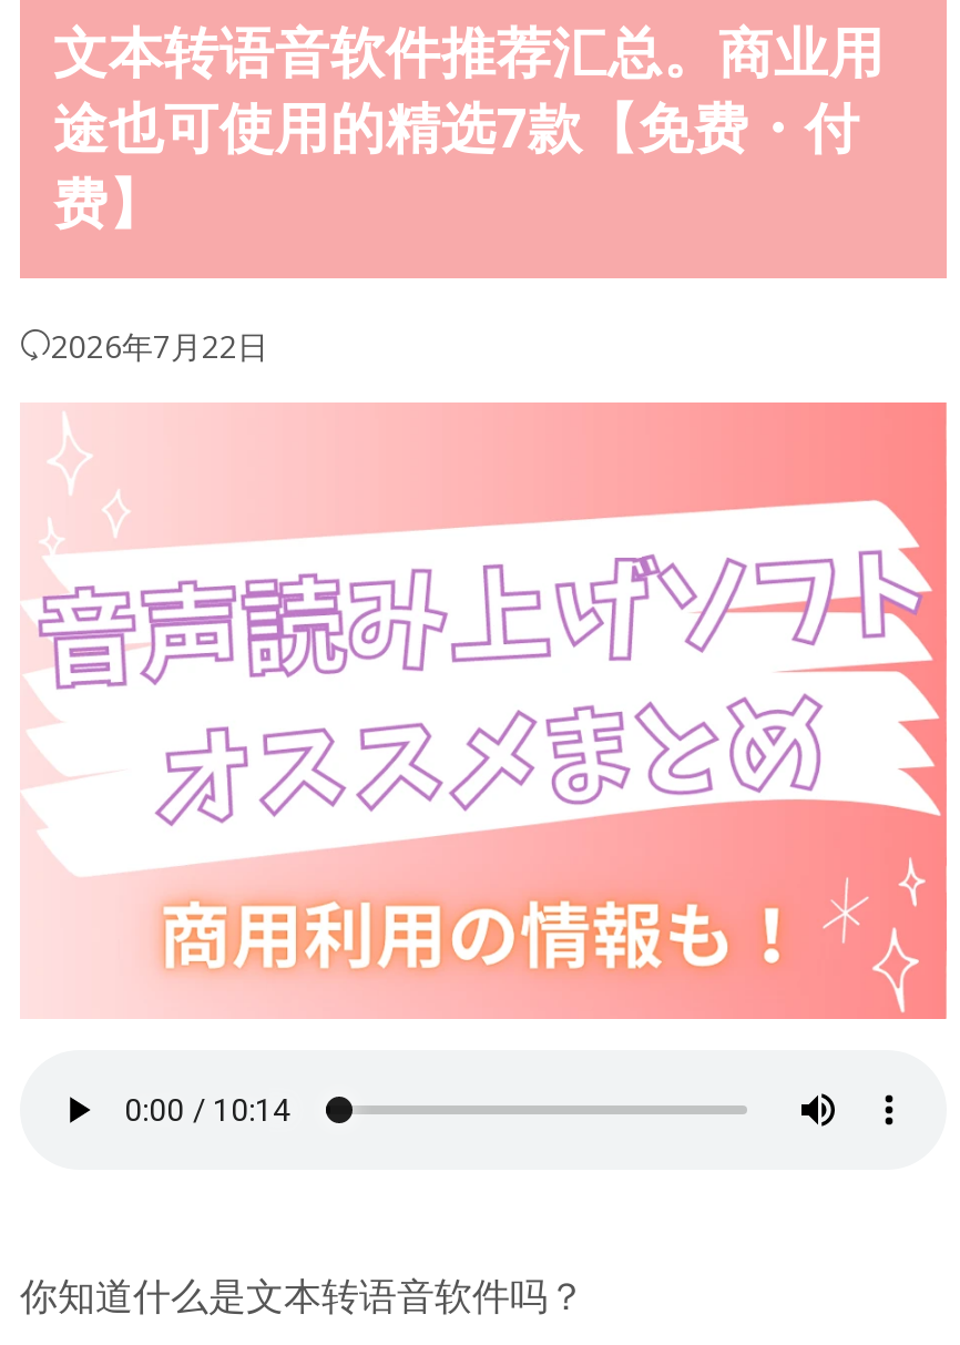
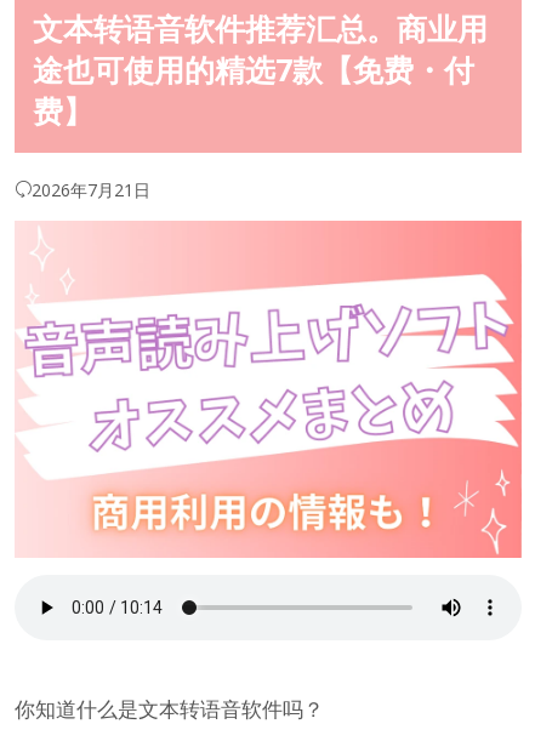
- 2026年7月22日
+ 2026年7月21日
